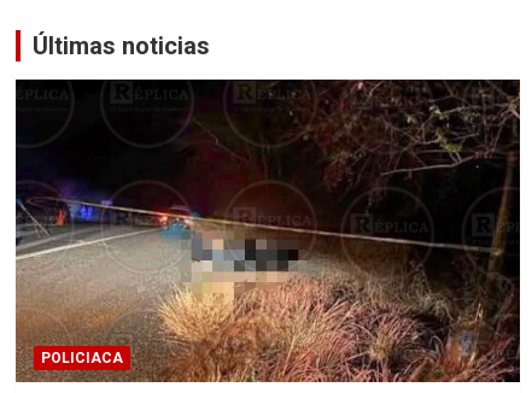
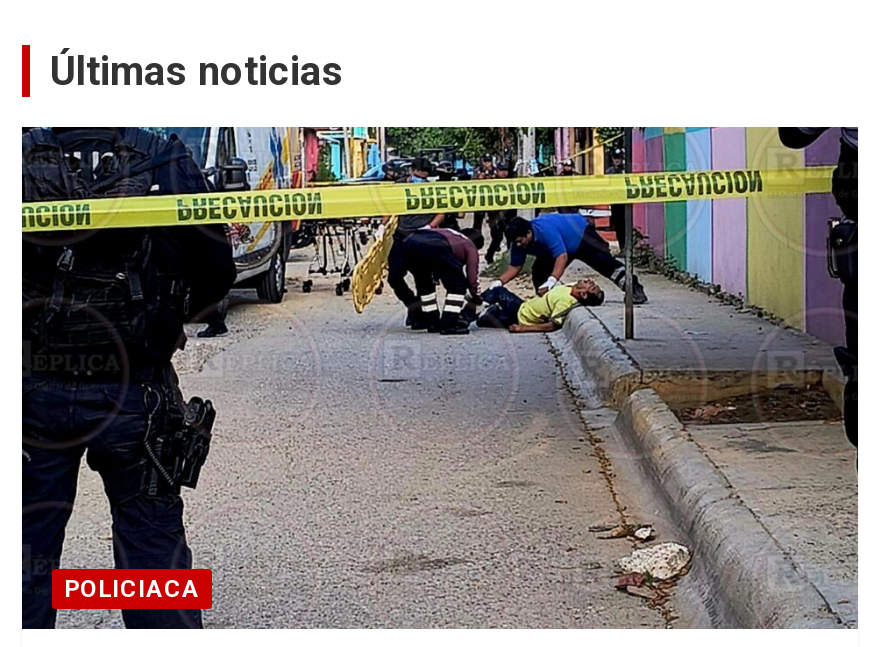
- [image]
+ [image]
